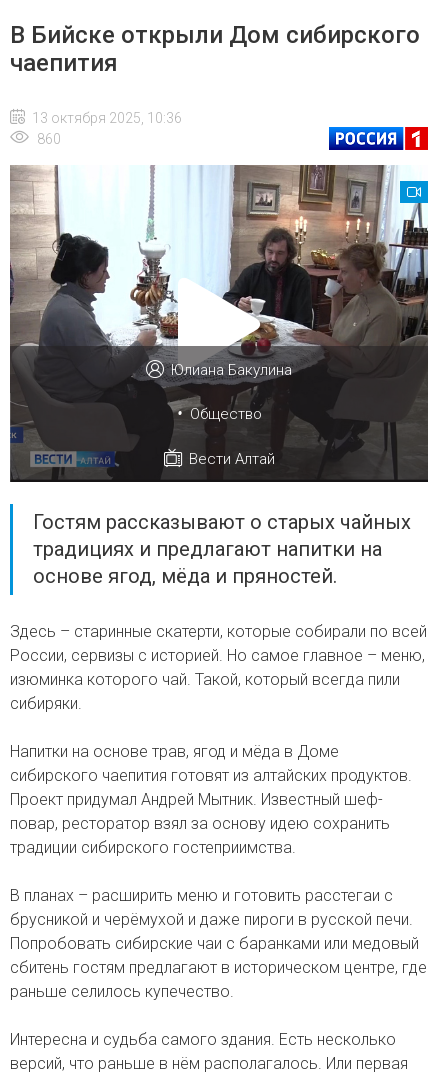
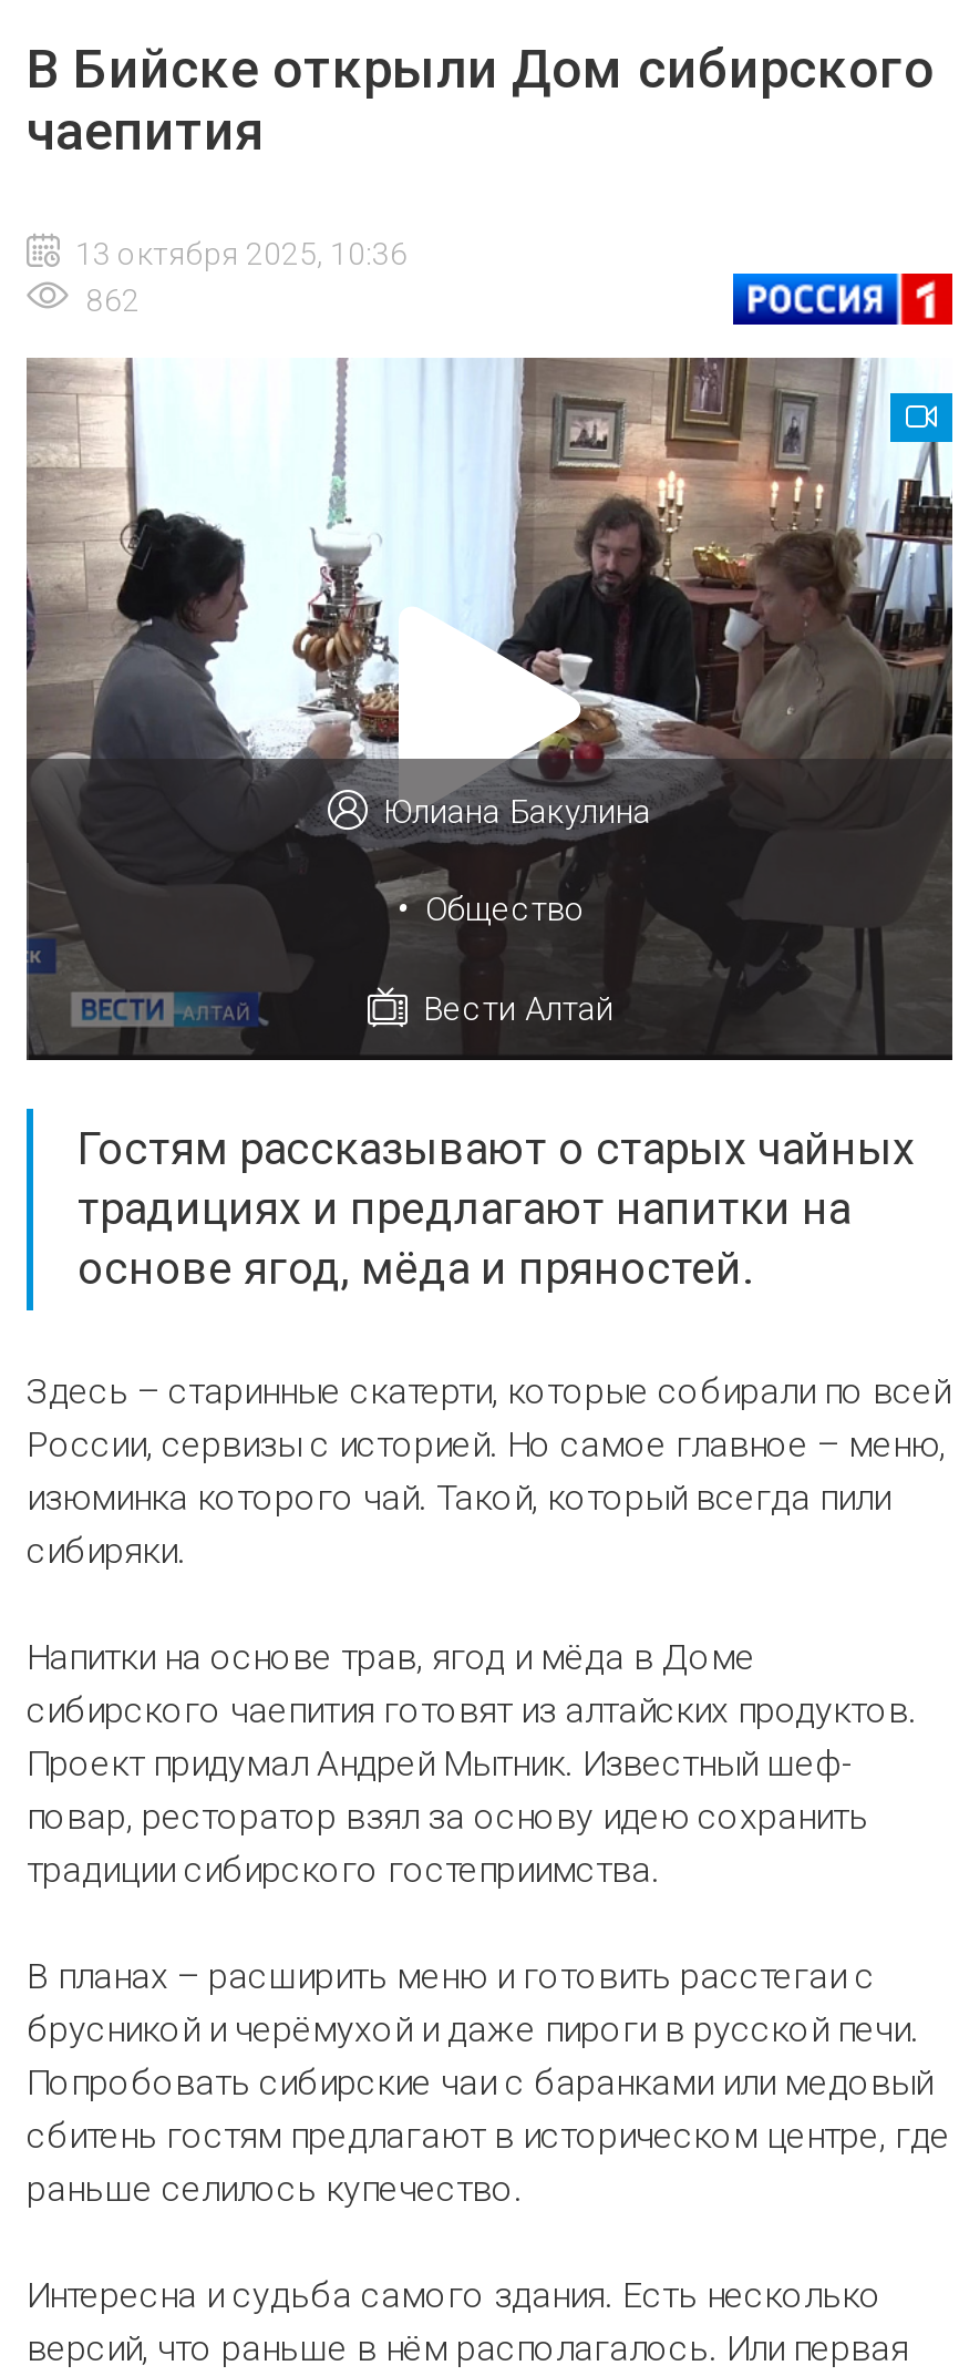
- 860
+ 862
